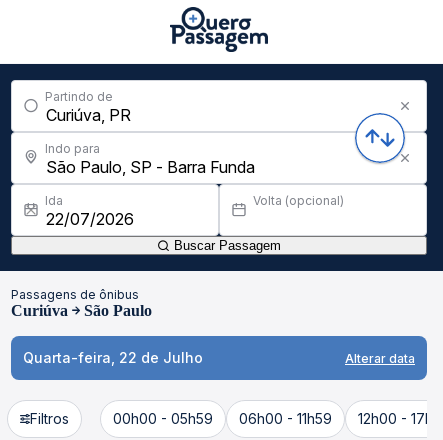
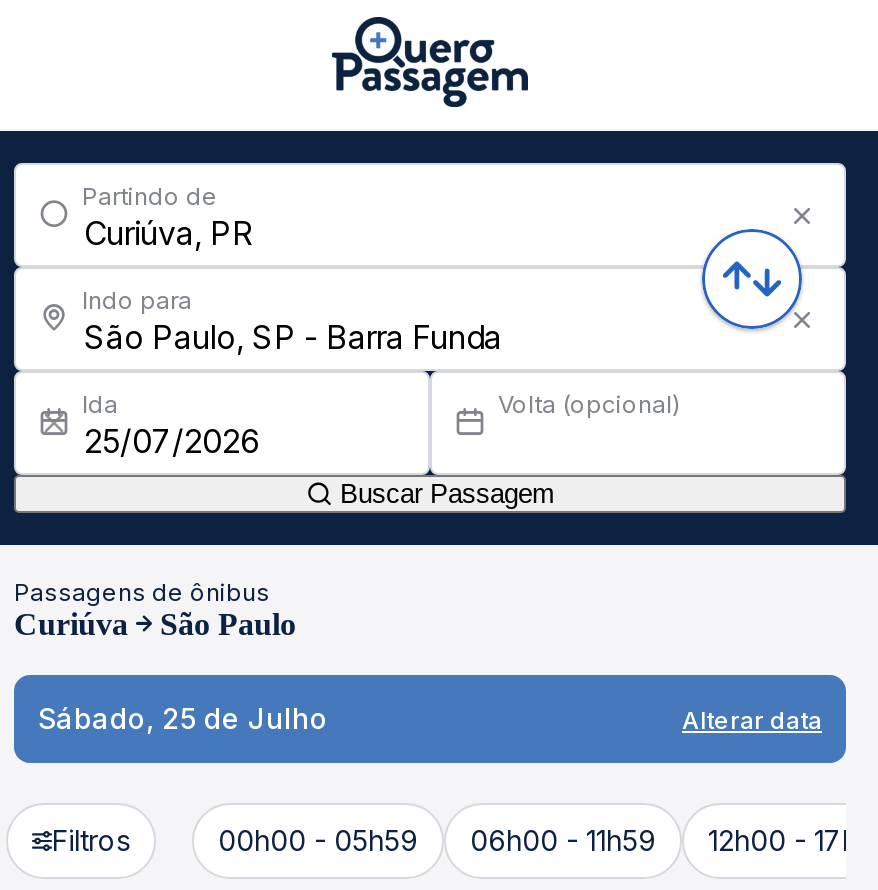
- Quarta-feira, 22 de Julho
+ Sábado, 25 de Julho
